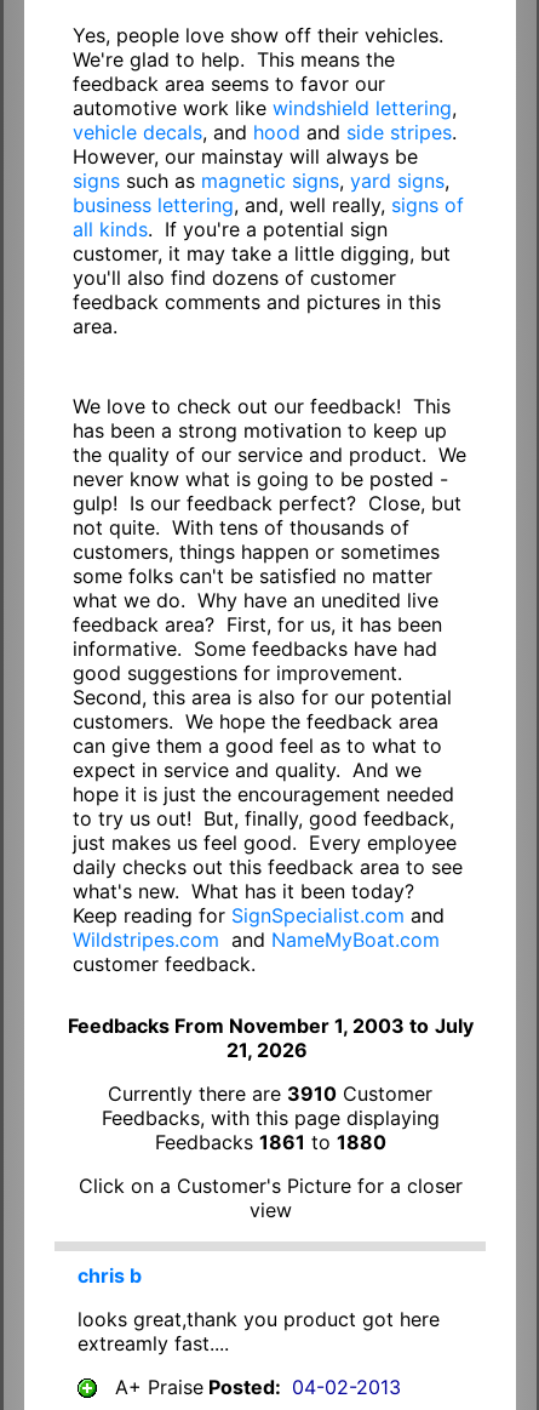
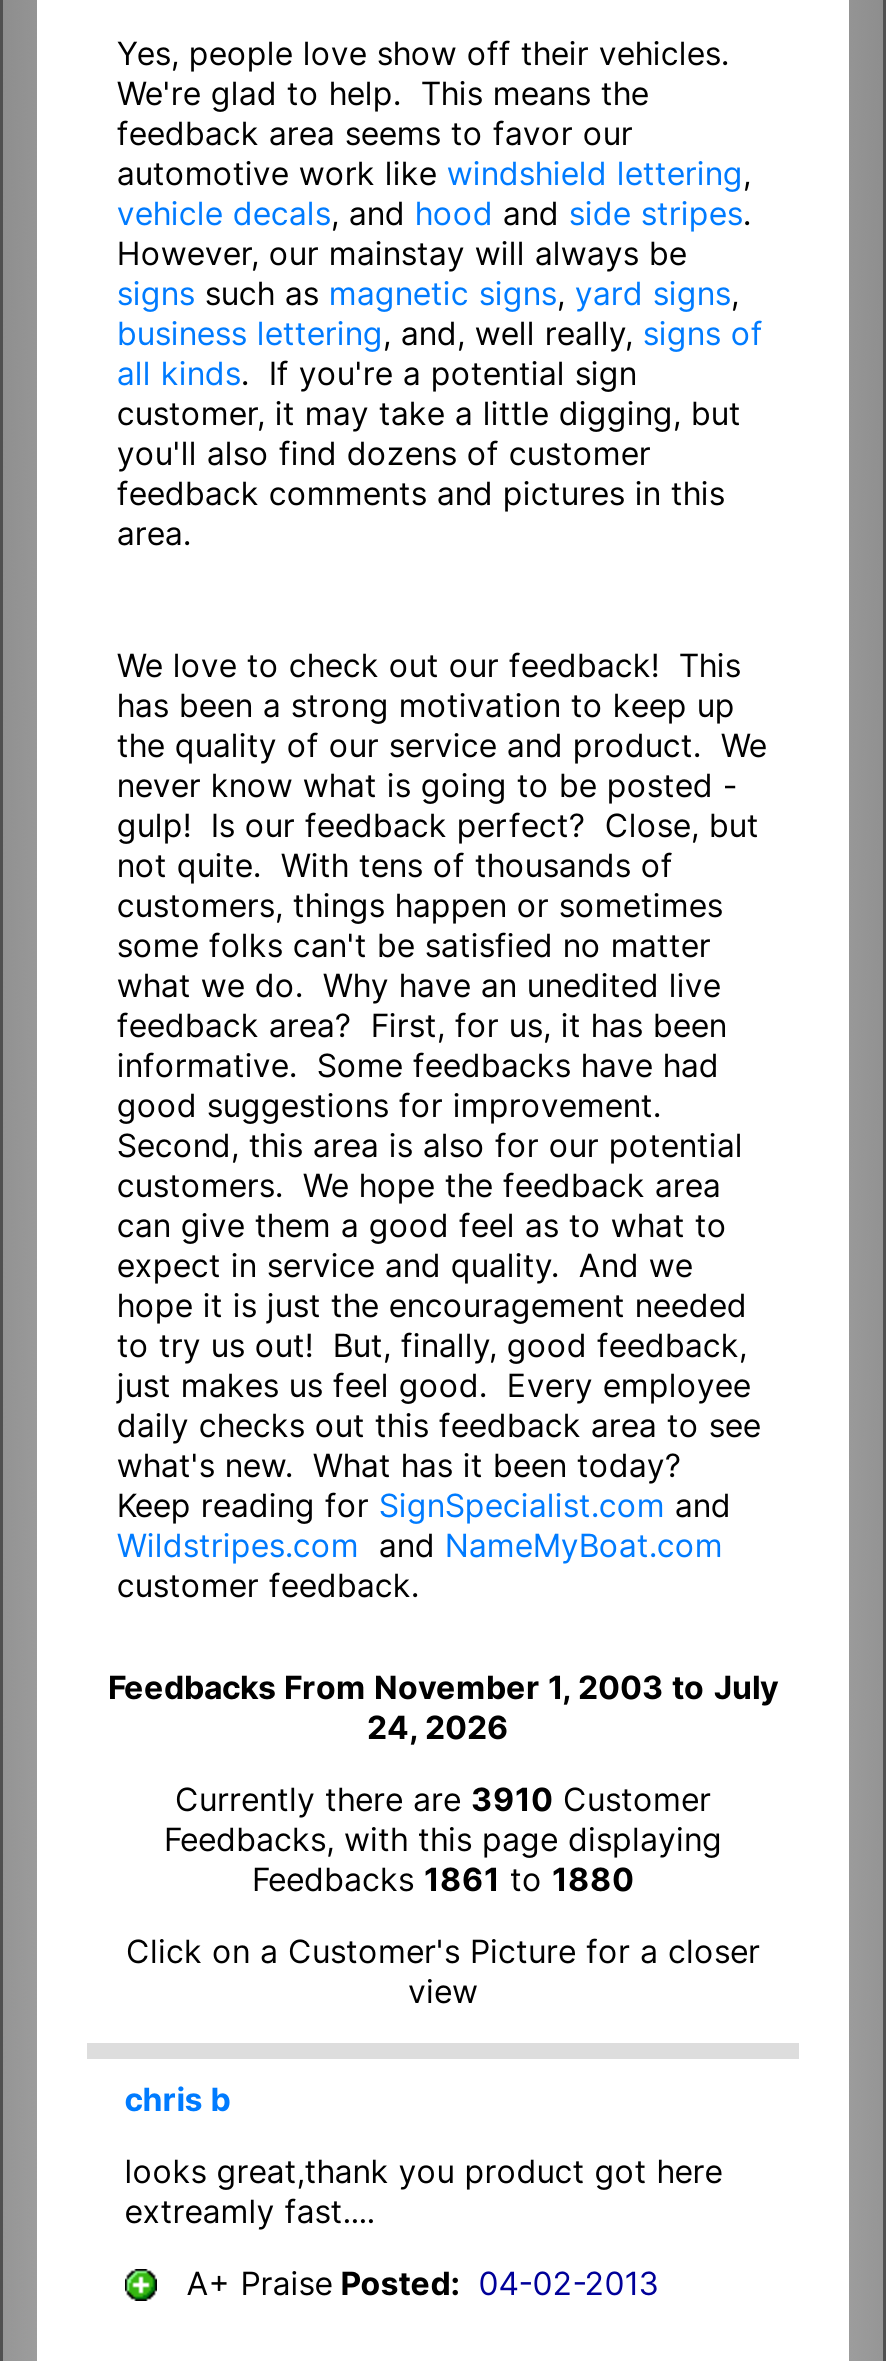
- 21, 2026
+ 24, 2026
